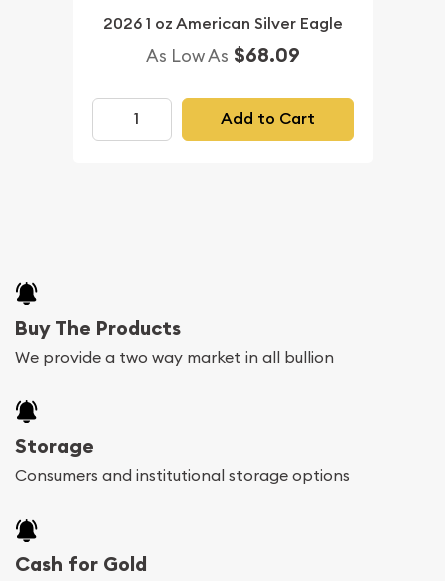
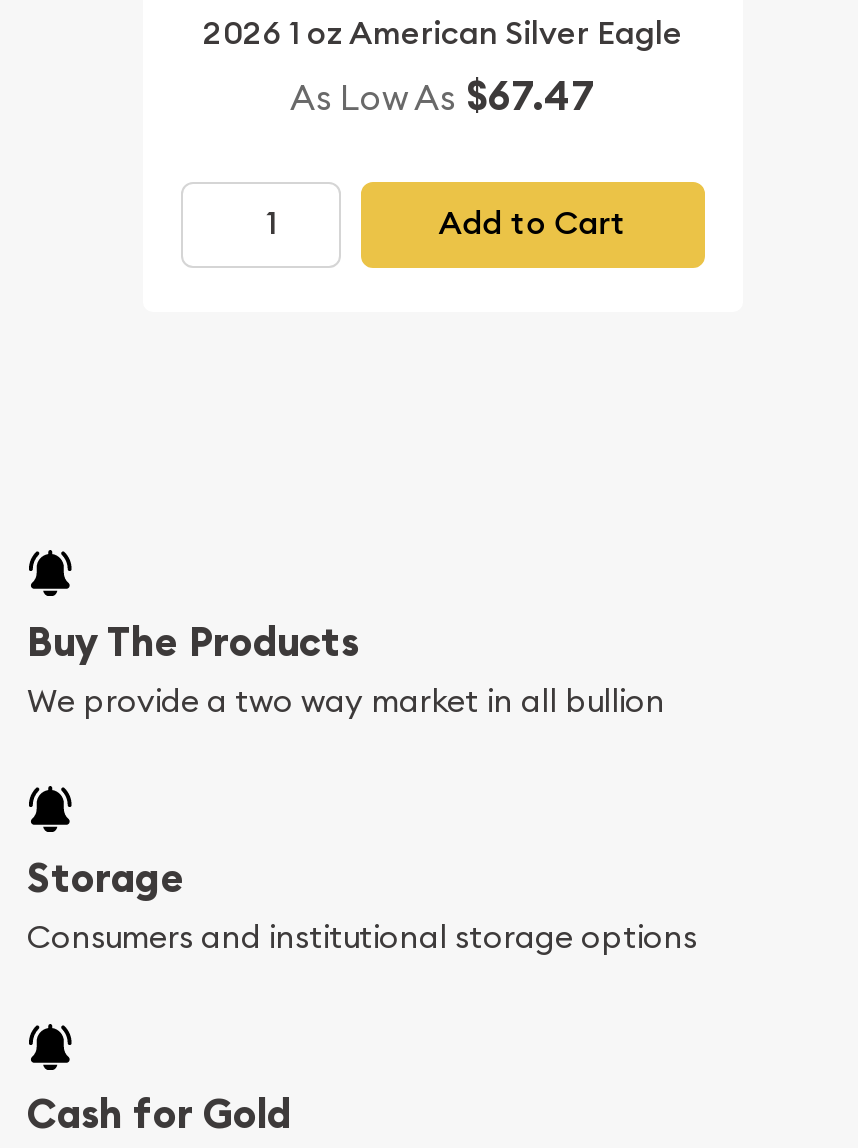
- As Low As $68.09
+ As Low As $67.47
